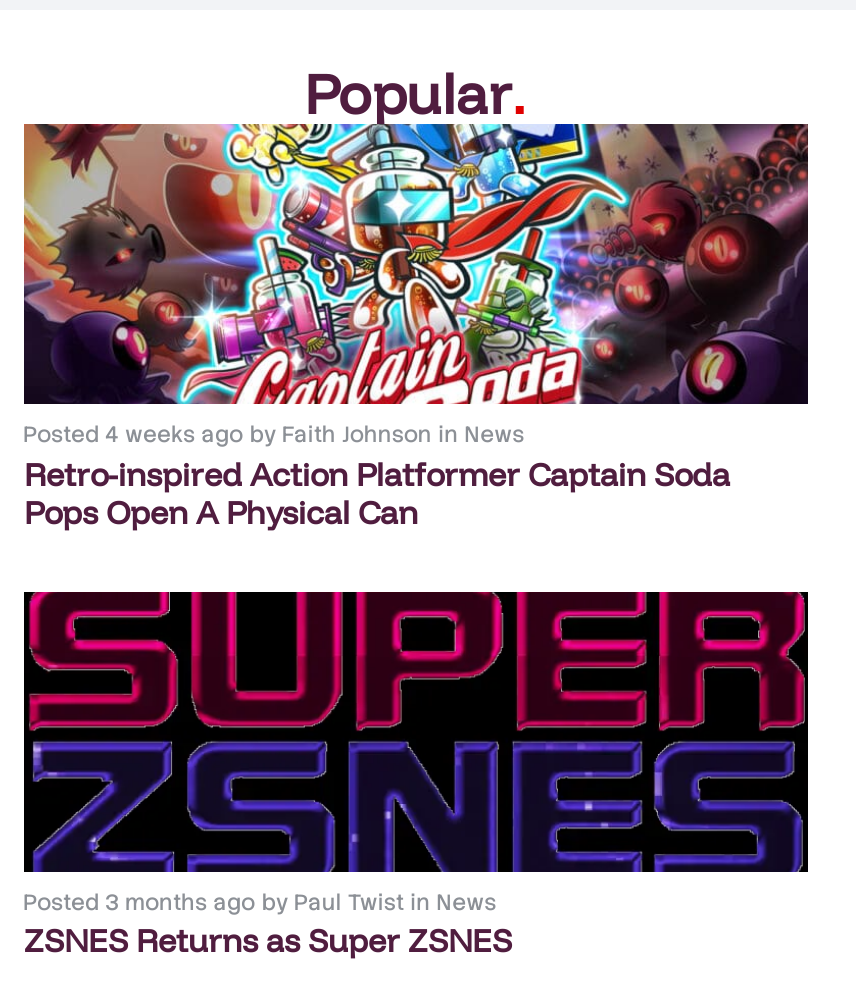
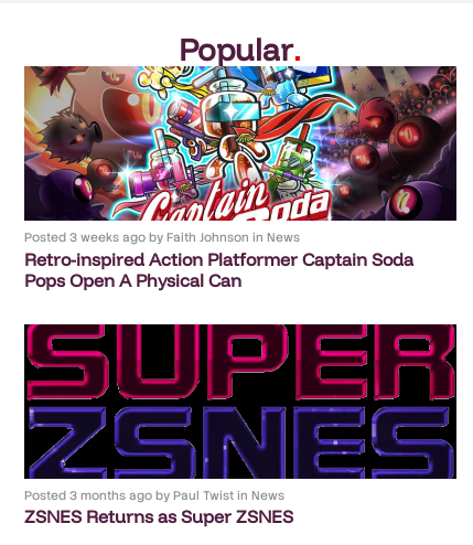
- Posted 4 weeks ago by Faith Johnson in News
+ Posted 3 weeks ago by Faith Johnson in News
